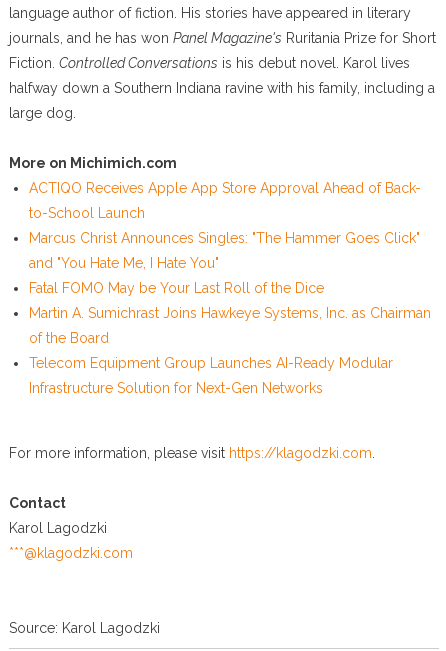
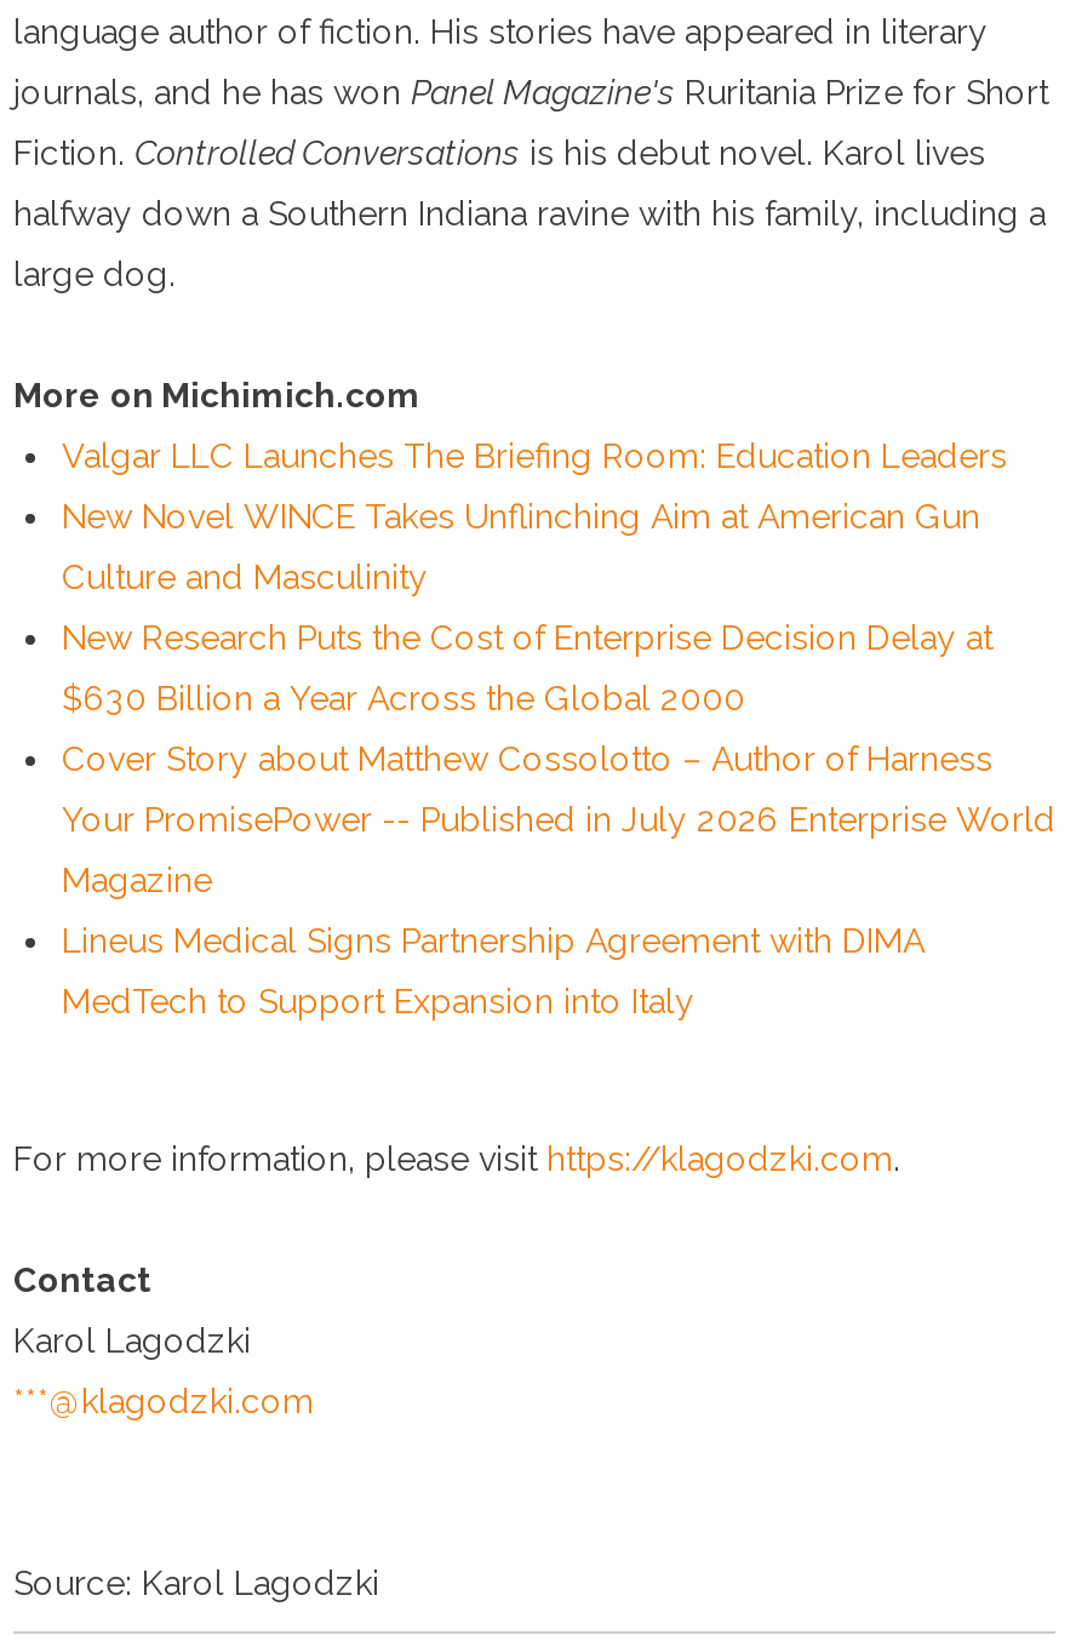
- ACTIQO Receives Apple App Store Approval Ahead of Back-
- to-School Launch
- Marcus Christ Announces Singles: "The Hammer Goes Click"
- and "You Hate Me, I Hate You"
- Fatal FOMO May be Your Last Roll of the Dice
- Martin A. Sumichrast Joins Hawkeye Systems, Inc. as Chairman
- of the Board
- Telecom Equipment Group Launches AI-Ready Modular
- Infrastructure Solution for Next-Gen Networks
+ Valgar LLC Launches The Briefing Room: Education Leaders
+ New Novel WINCE Takes Unflinching Aim at American Gun
+ Culture and Masculinity
+ New Research Puts the Cost of Enterprise Decision Delay at
+ $630 Billion a Year Across the Global 2000
+ Cover Story about Matthew Cossolotto – Author of Harness
+ Your PromisePower -- Published in July 2026 Enterprise World
+ Magazine
+ Lineus Medical Signs Partnership Agreement with DIMA
+ MedTech to Support Expansion into Italy
